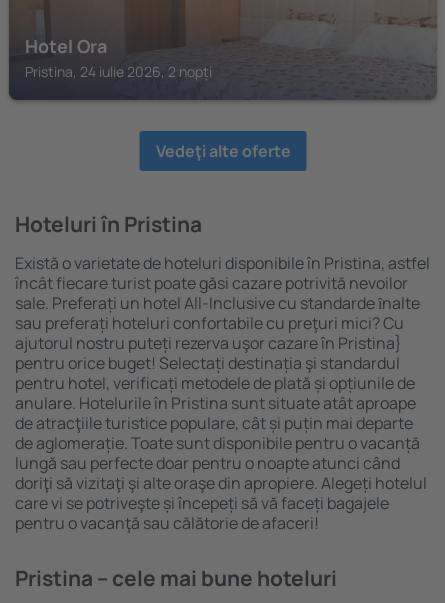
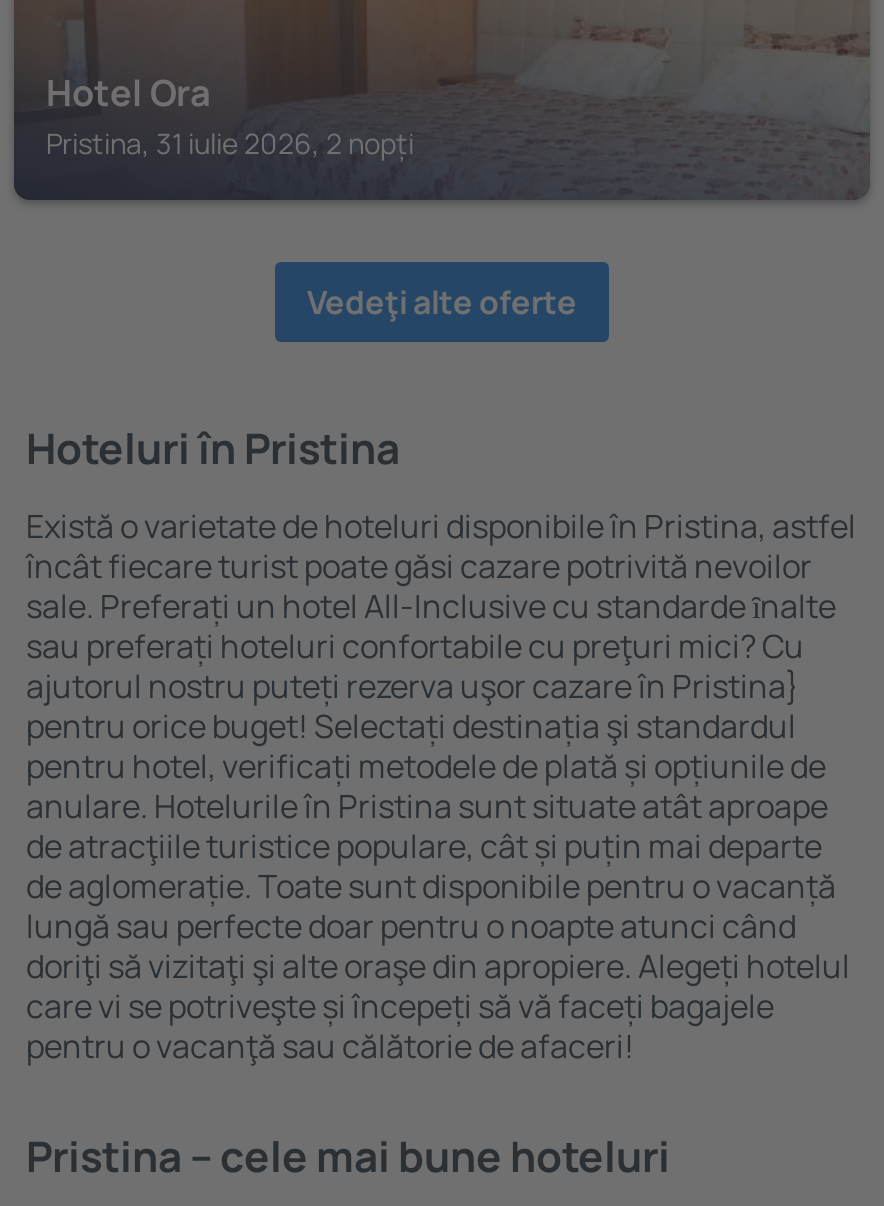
- Pristina, 24 iulie 2026, 2 nopți
+ Pristina, 31 iulie 2026, 2 nopți
